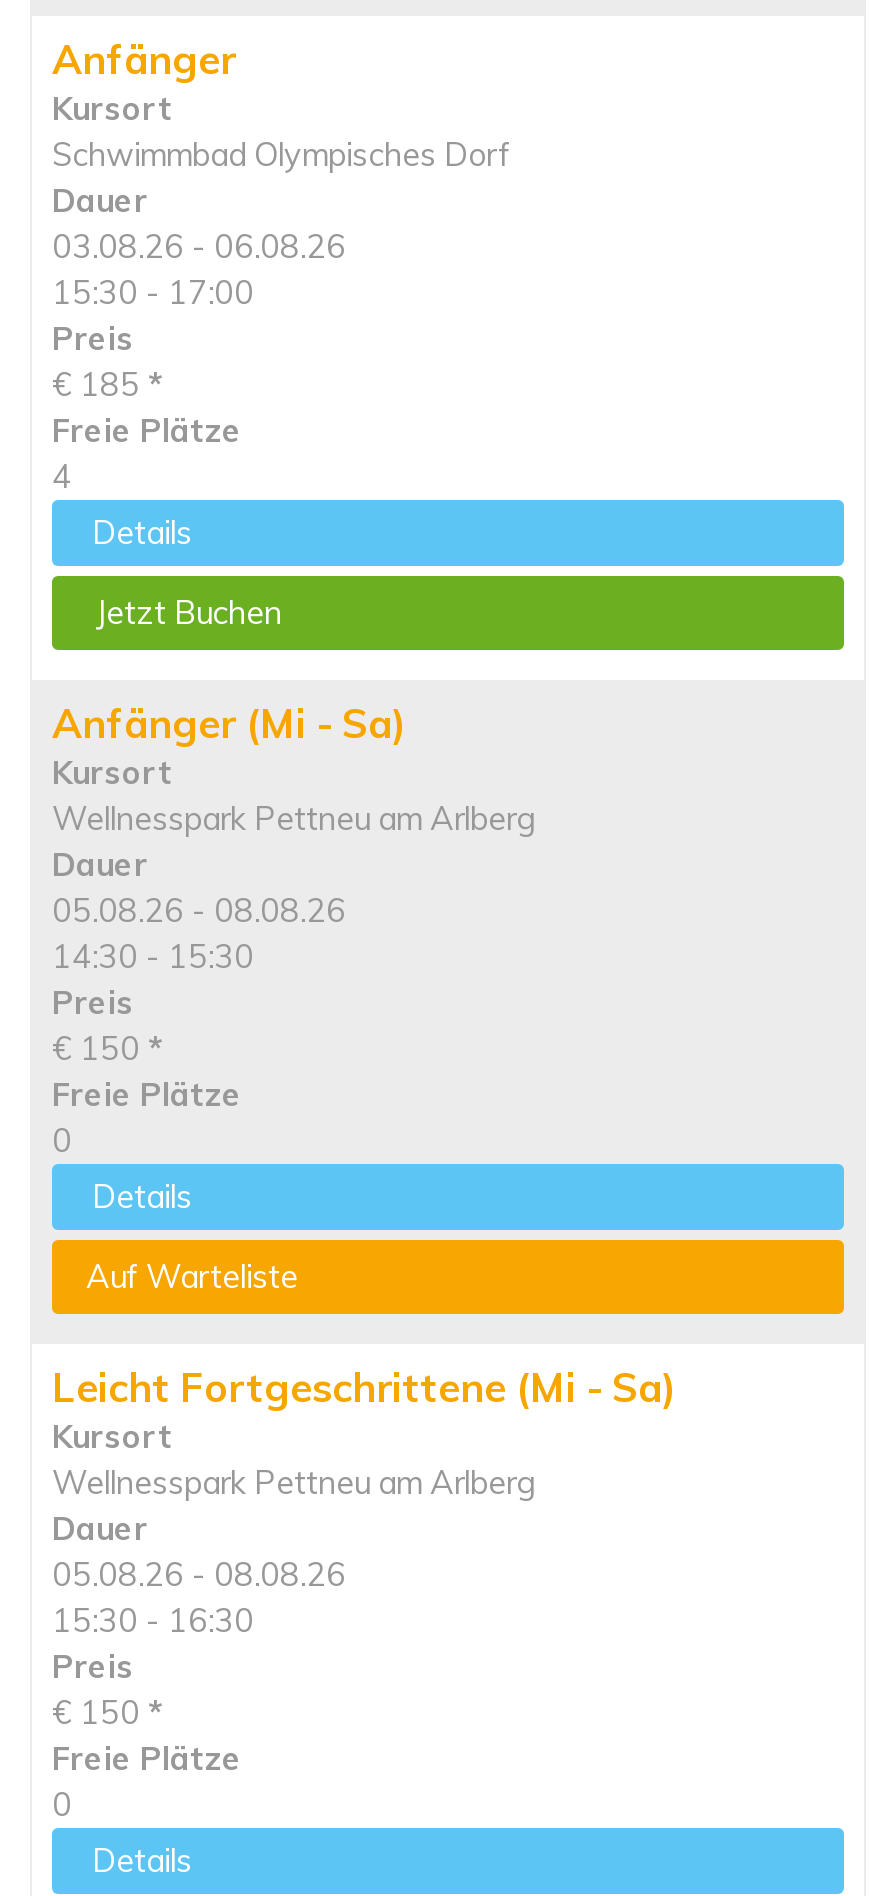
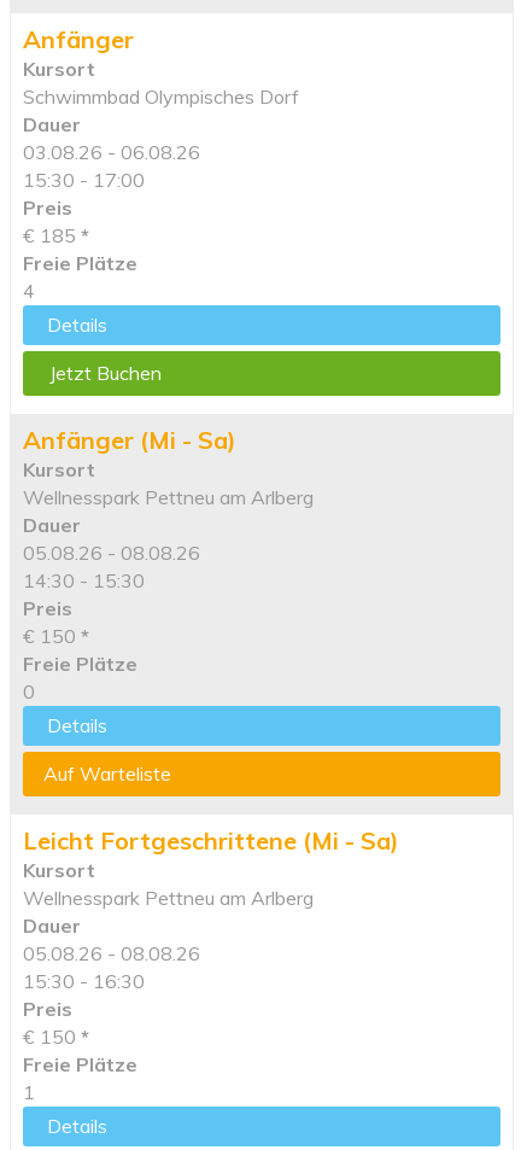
- 0
+ 1
